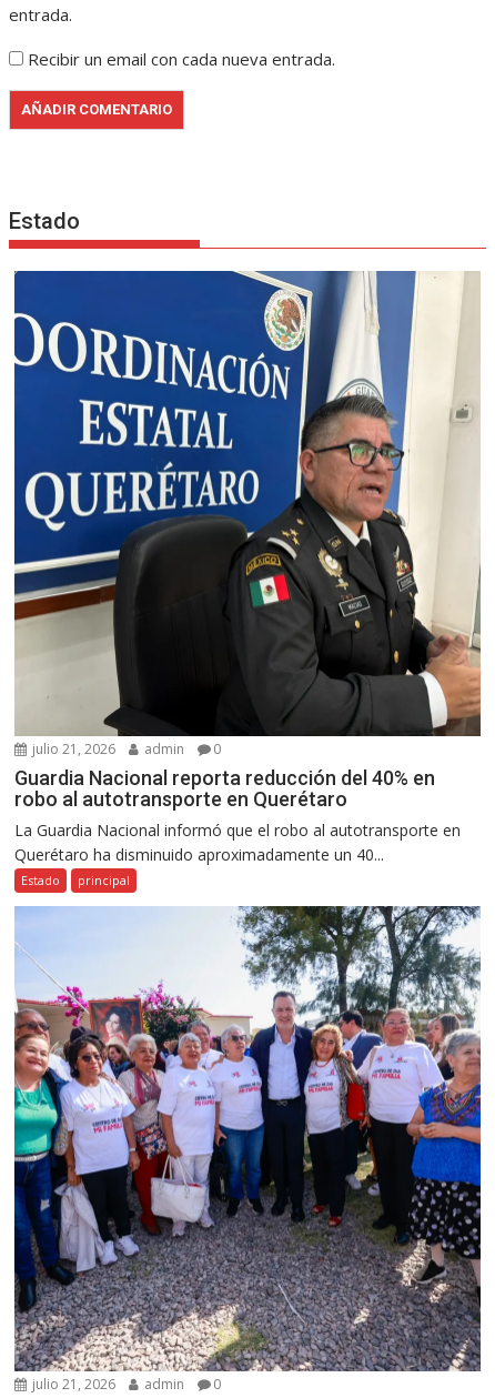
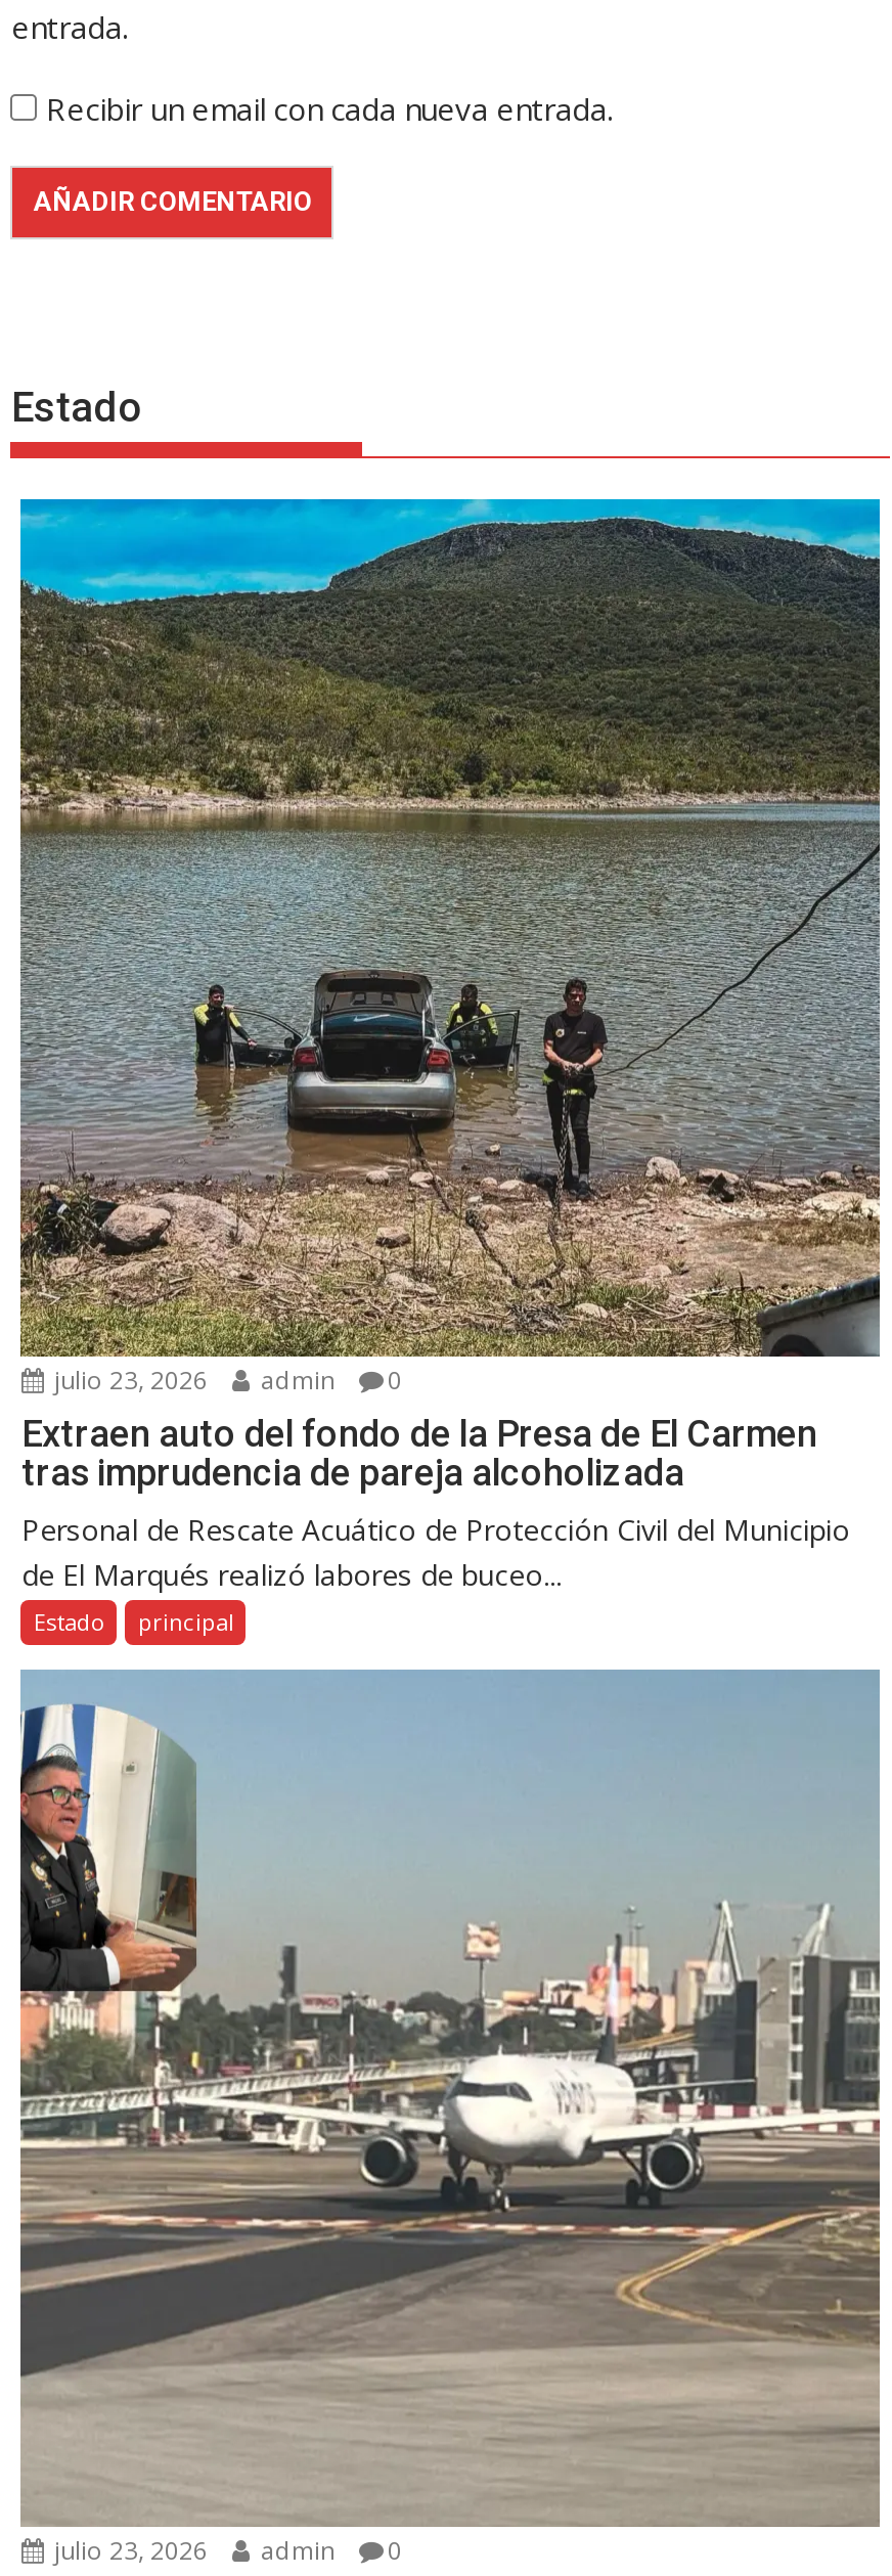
- [image]
- julio 21, 2026 admin 0
+ [image]
+ julio 23, 2026 admin 0

- Guardia Nacional reporta reducción del 40% en
- robo al autotransporte en Querétaro
- La Guardia Nacional informó que el robo al autotransporte en
- Querétaro ha disminuido aproximadamente un 40...
+ Extraen auto del fondo de la Presa de El Carmen
+ tras imprudencia de pareja alcoholizada
+ Personal de Rescate Acuático de Protección Civil del Municipio
+ de El Marqués realizó labores de buceo...

- [image]
- julio 21, 2026 admin 0
+ [image]
+ julio 23, 2026 admin 0
